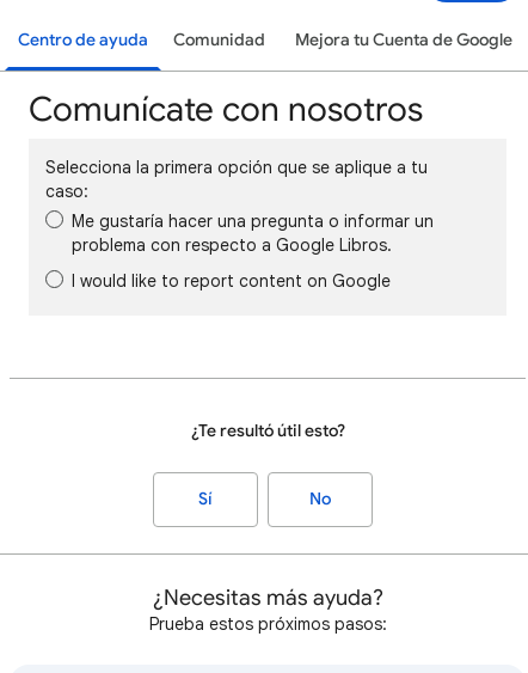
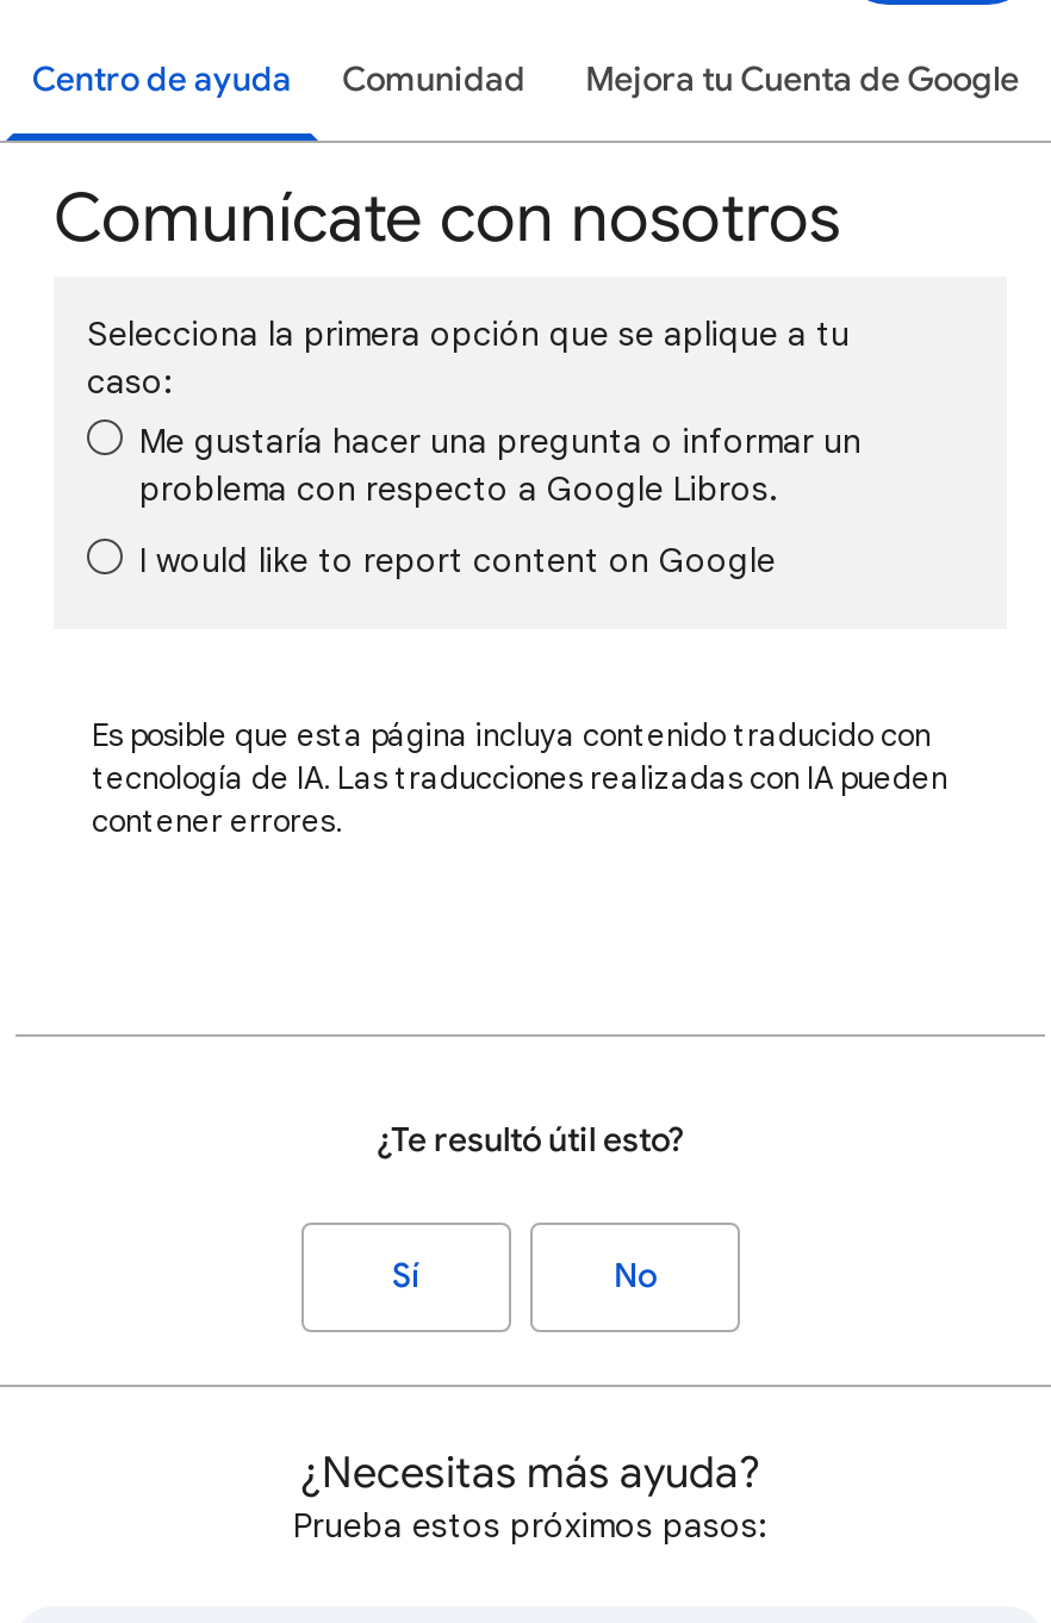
+ Es posible que esta página incluya contenido traducido con
+ tecnología de IA. Las traducciones realizadas con IA pueden
+ contener errores.
